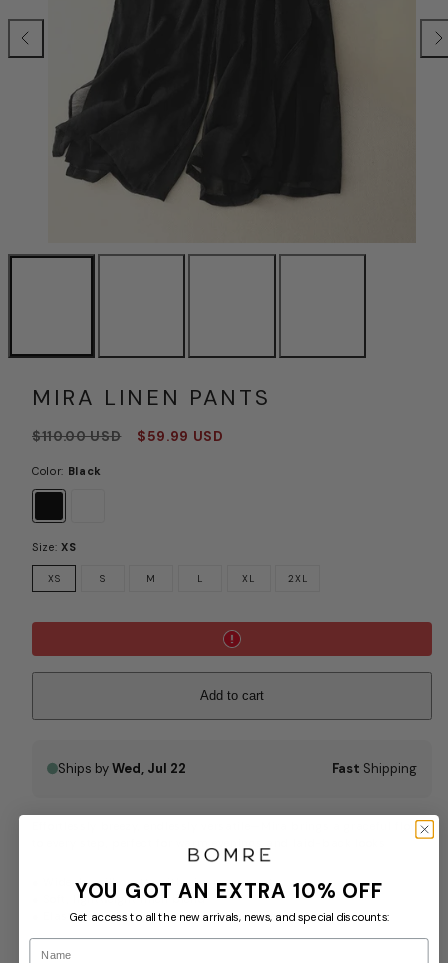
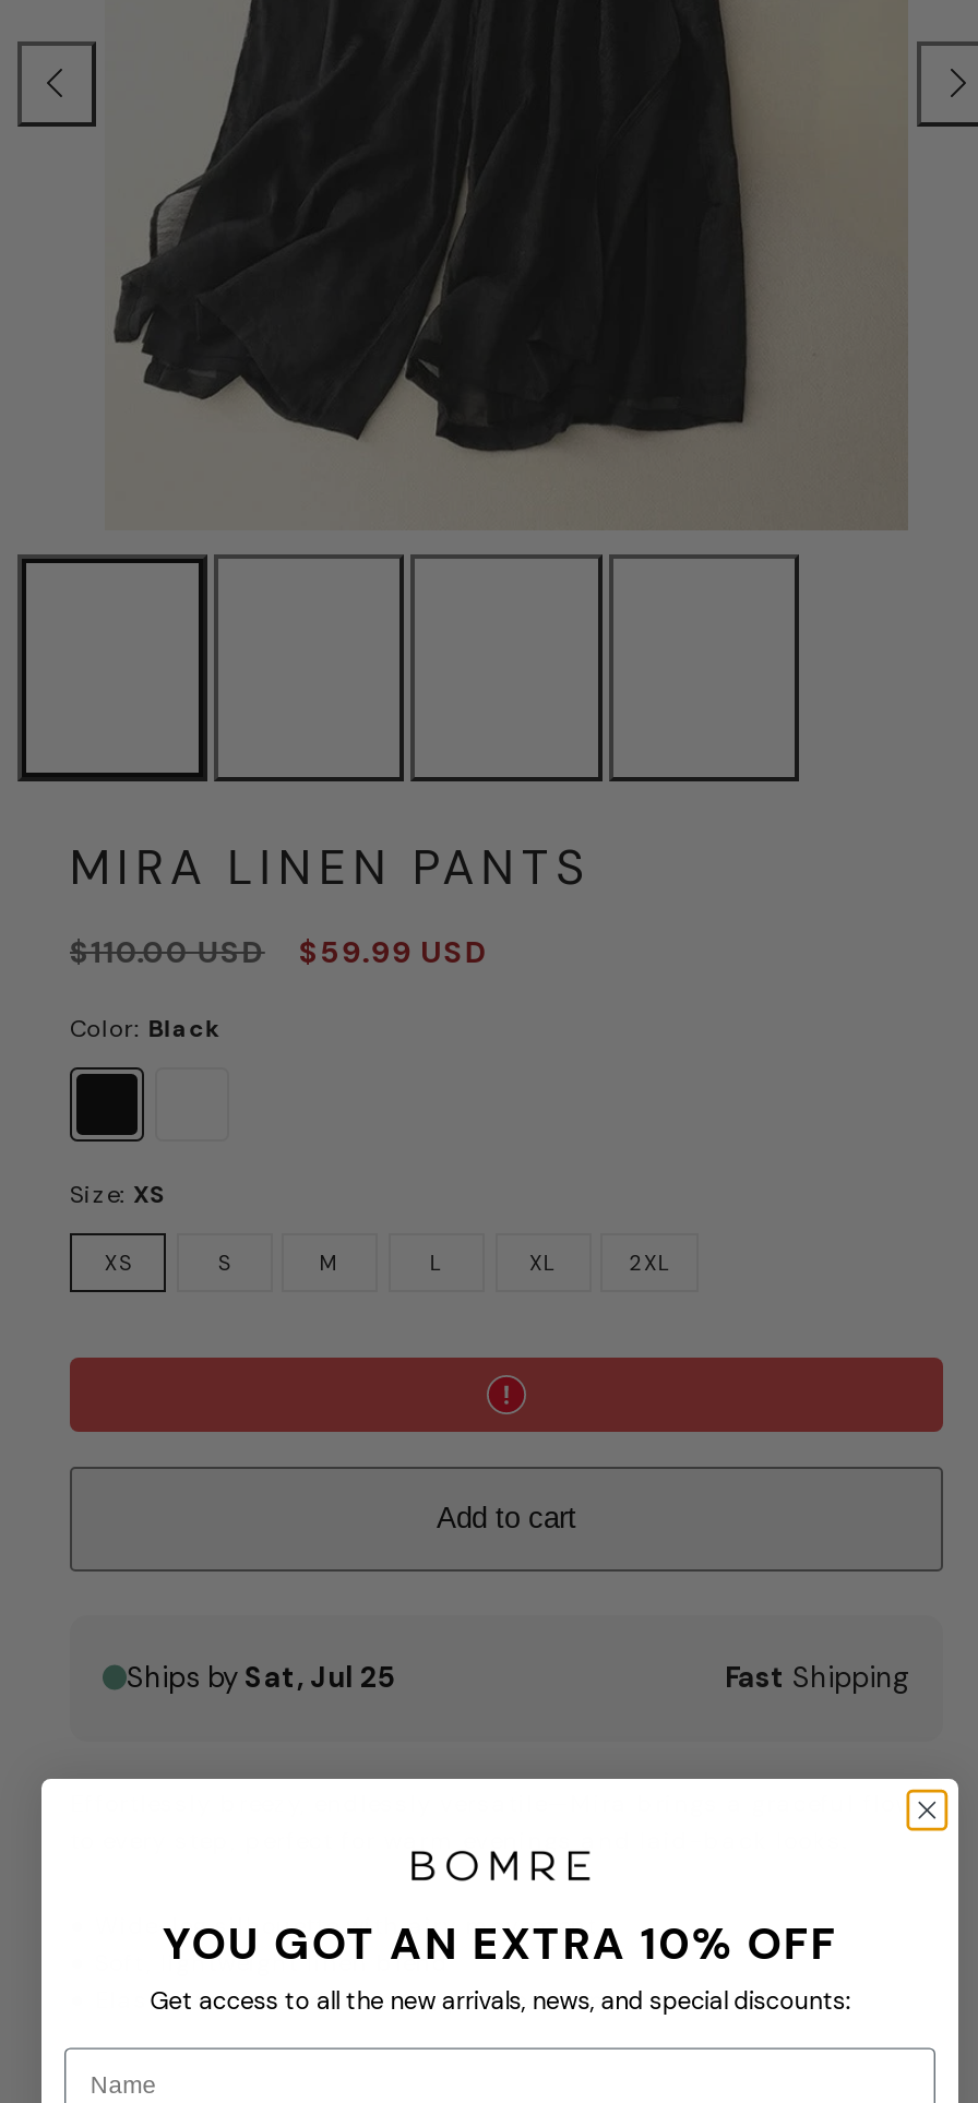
- Ships by Wed, Jul 22
+ Ships by Sat, Jul 25
